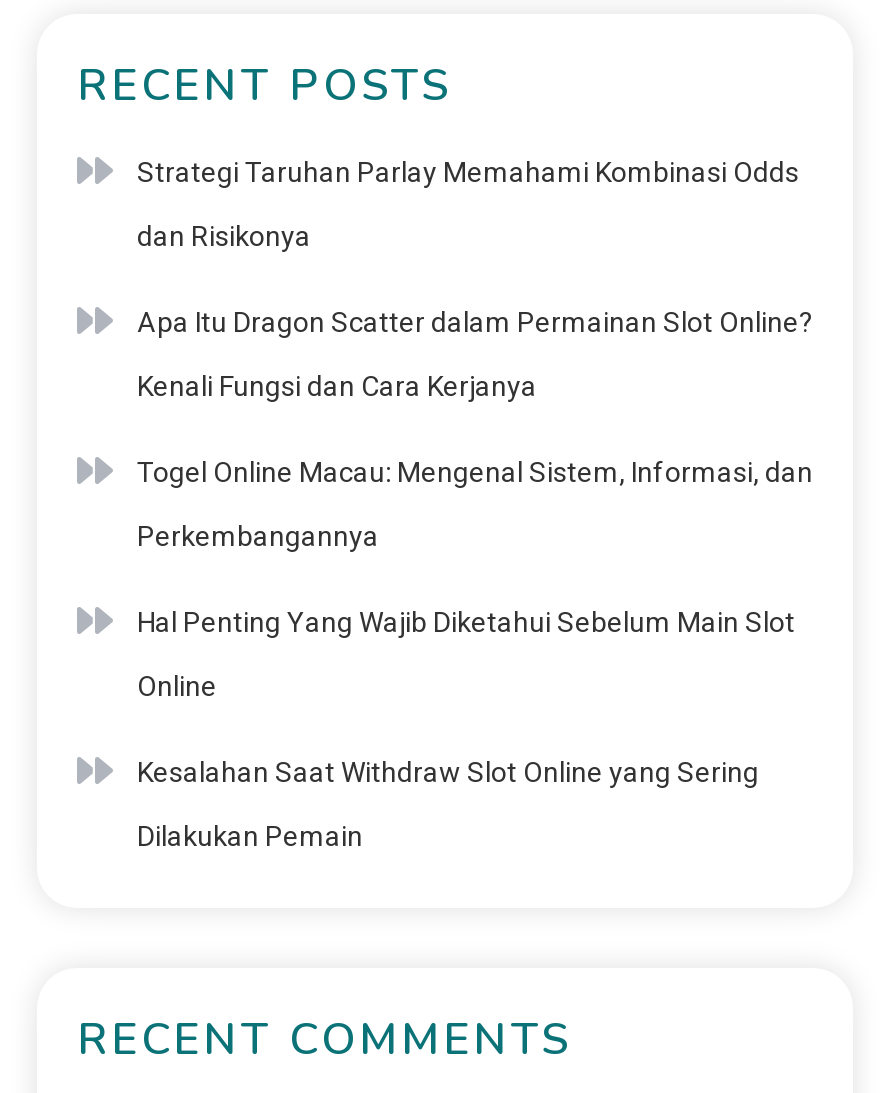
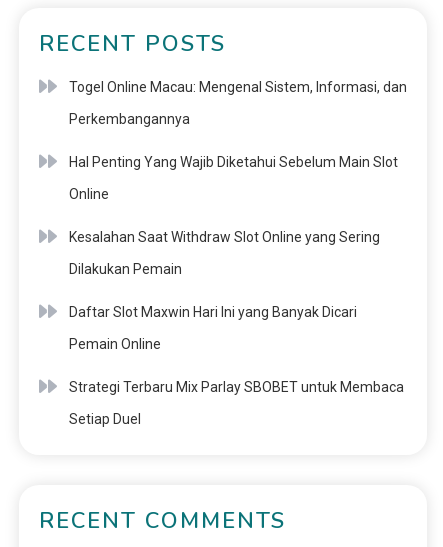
- Strategi Taruhan Parlay Memahami Kombinasi Odds
- dan Risikonya
- Apa Itu Dragon Scatter dalam Permainan Slot Online?
- Kenali Fungsi dan Cara Kerjanya

moved up: Togel Online Macau: Mengenal Sistem, Informasi, dan | Perkembangannya | Hal Penting Yang Wajib Diketahui Sebelum Main Slot | Online | Kesalahan Saat Withdraw Slot Online yang Sering | Dilakukan Pemain

+ Daftar Slot Maxwin Hari Ini yang Banyak Dicari
+ Pemain Online
+ Strategi Terbaru Mix Parlay SBOBET untuk Membaca
+ Setiap Duel
